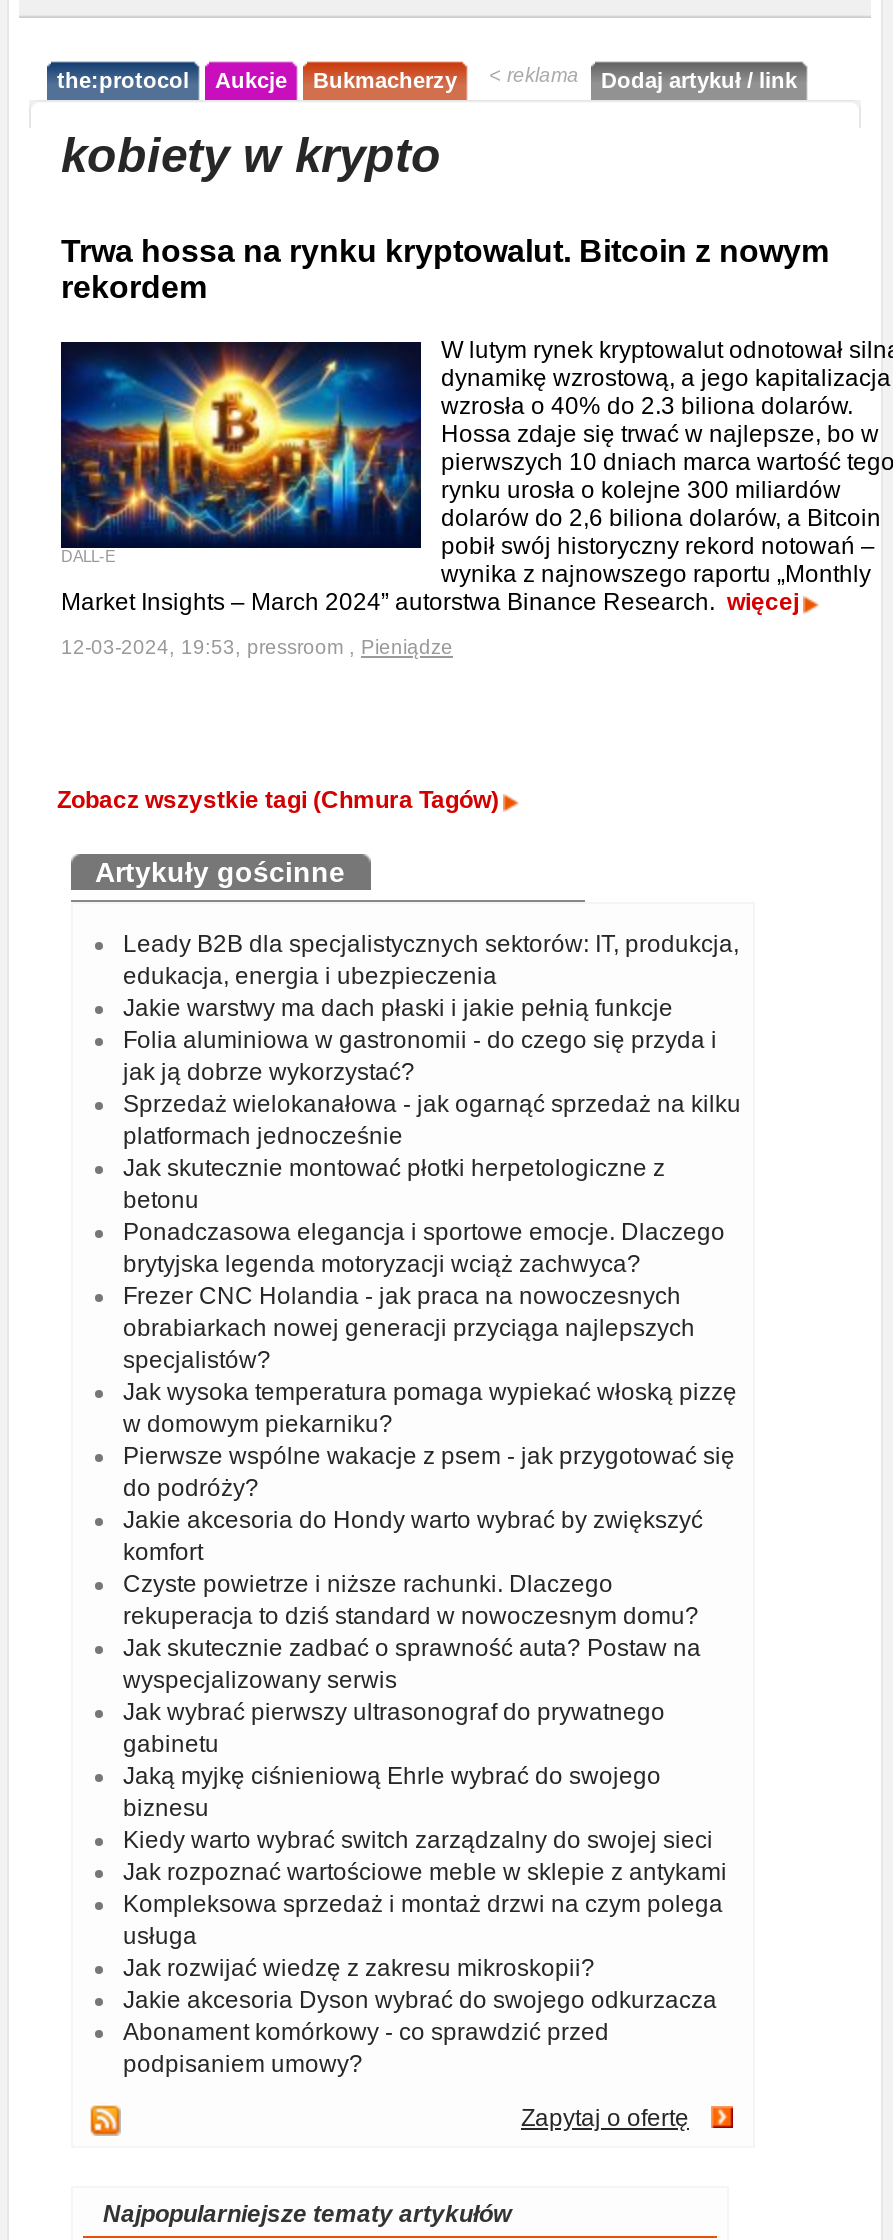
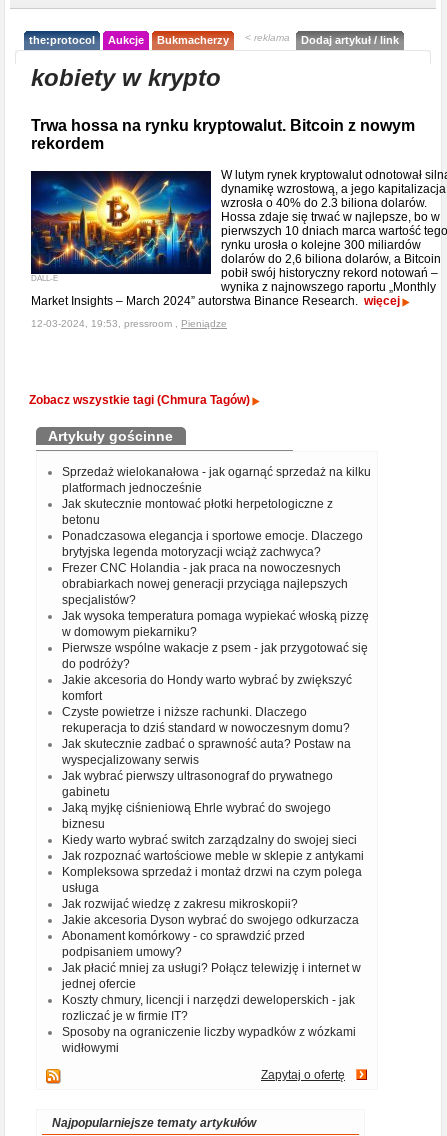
- Leady B2B dla specjalistycznych sektorów: IT, produkcja,
- edukacja, energia i ubezpieczenia
- Jakie warstwy ma dach płaski i jakie pełnią funkcje
- Folia aluminiowa w gastronomii - do czego się przyda i
- jak ją dobrze wykorzystać?

moved up: Sprzedaż wielokanałowa - jak ogarnąć sprzedaż na kilku | platformach jednocześnie | Jak skutecznie montować płotki herpetologiczne z | ... | Abonament komórkowy - co sprawdzić przed | podpisaniem umowy?

+ Jak płacić mniej za usługi? Połącz telewizję i internet w
+ jednej ofercie
+ Koszty chmury, licencji i narzędzi deweloperskich - jak
+ rozliczać je w firmie IT?
+ Sposoby na ograniczenie liczby wypadków z wózkami
+ widłowymi
